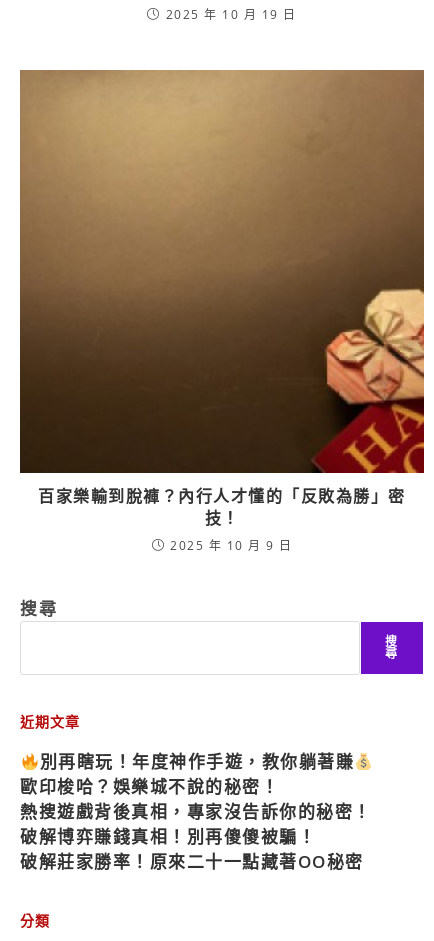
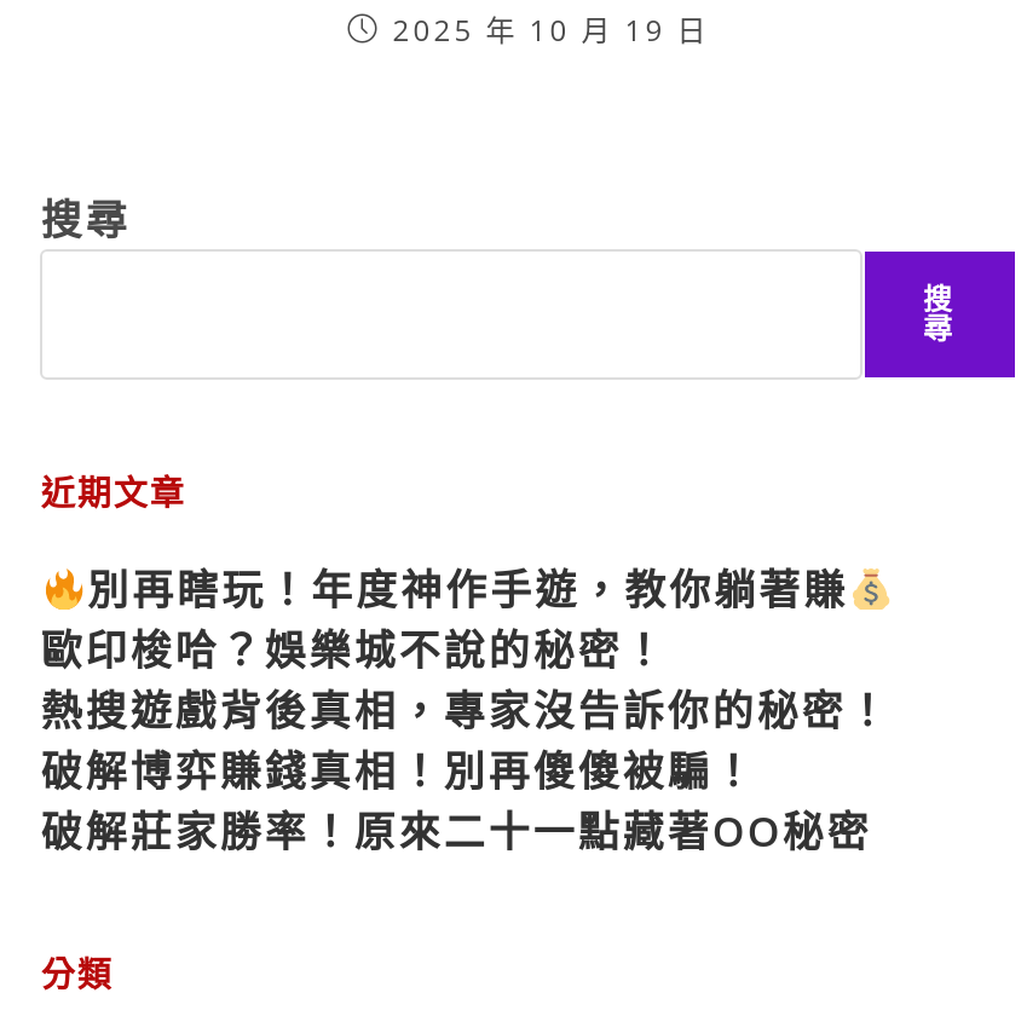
- [image]
- 百家樂輸到脫褲？內行人才懂的「反敗為勝」密
- 技！
- 2025 年 10 月 9 日
